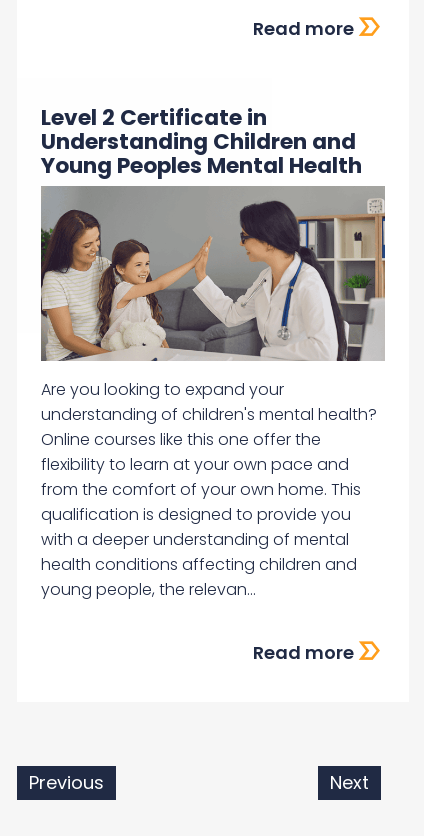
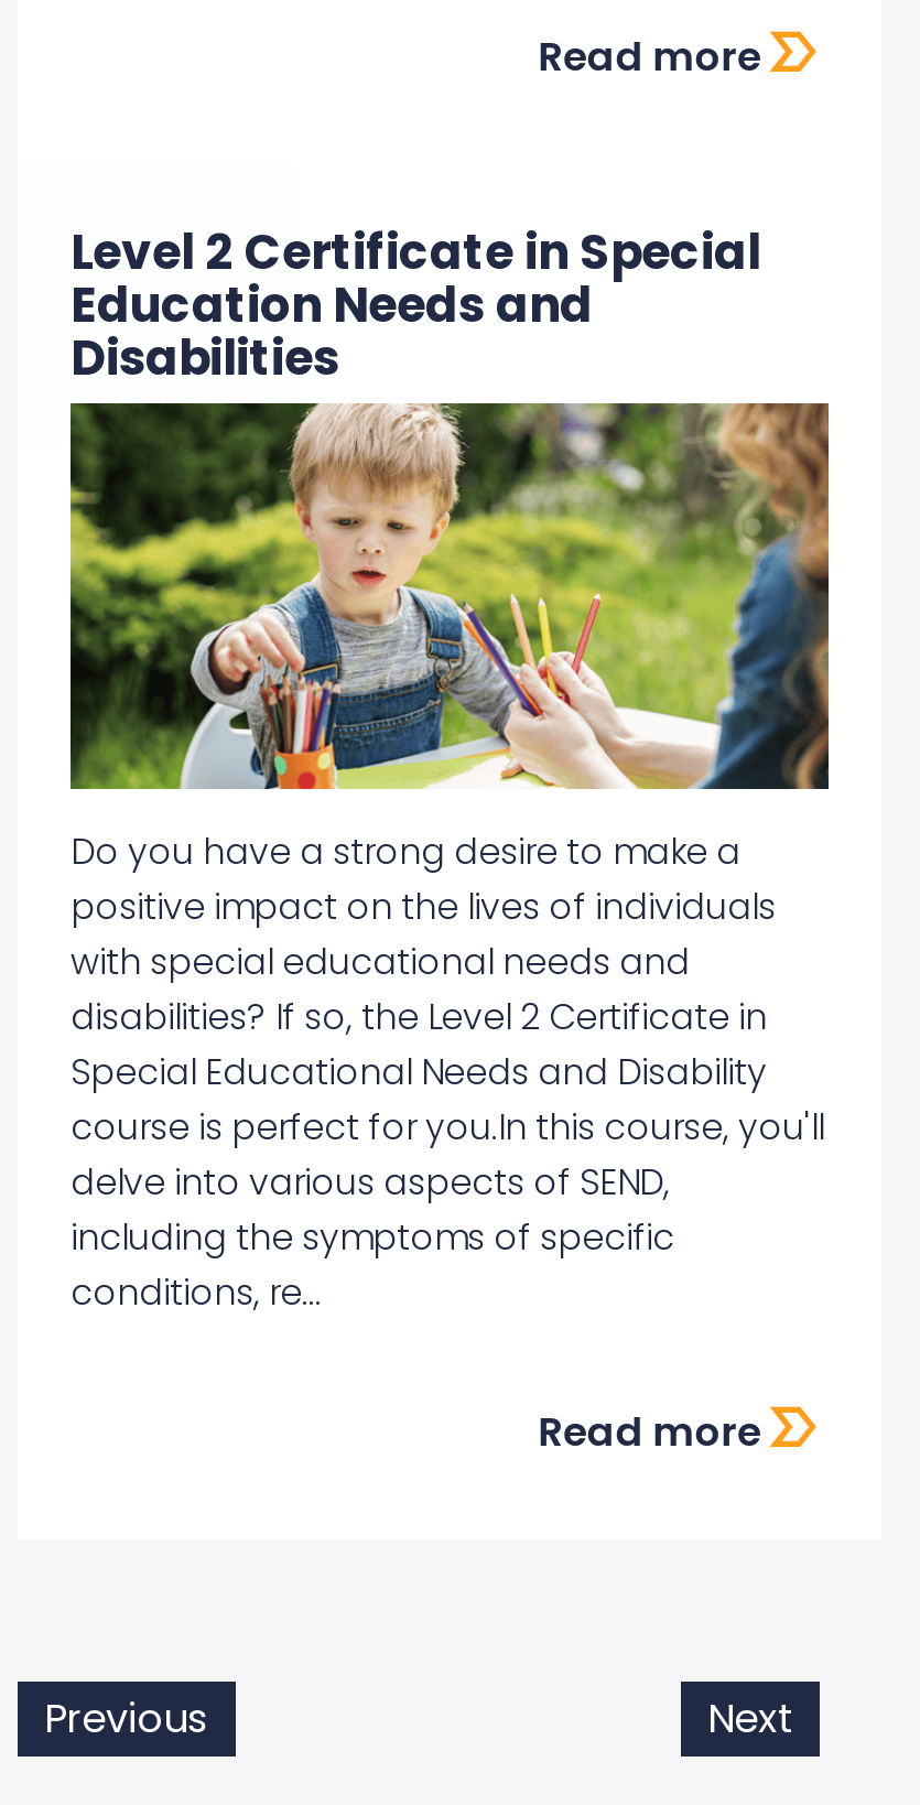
- Level 2 Certificate in
- Understanding Children and
- Young Peoples Mental Health
+ Level 2 Certificate in Special
+ Education Needs and
+ Disabilities

- [image]
- Are you looking to expand your
- understanding of children's mental health?
- Online courses like this one offer the
- flexibility to learn at your own pace and
- from the comfort of your own home. This
- qualification is designed to provide you
- with a deeper understanding of mental
- health conditions affecting children and
- young people, the relevan...
+ [image]
+ Do you have a strong desire to make a
+ positive impact on the lives of individuals
+ with special educational needs and
+ disabilities? If so, the Level 2 Certificate in
+ Special Educational Needs and Disability
+ course is perfect for you.In this course, you'll
+ delve into various aspects of SEND,
+ including the symptoms of specific
+ conditions, re...
